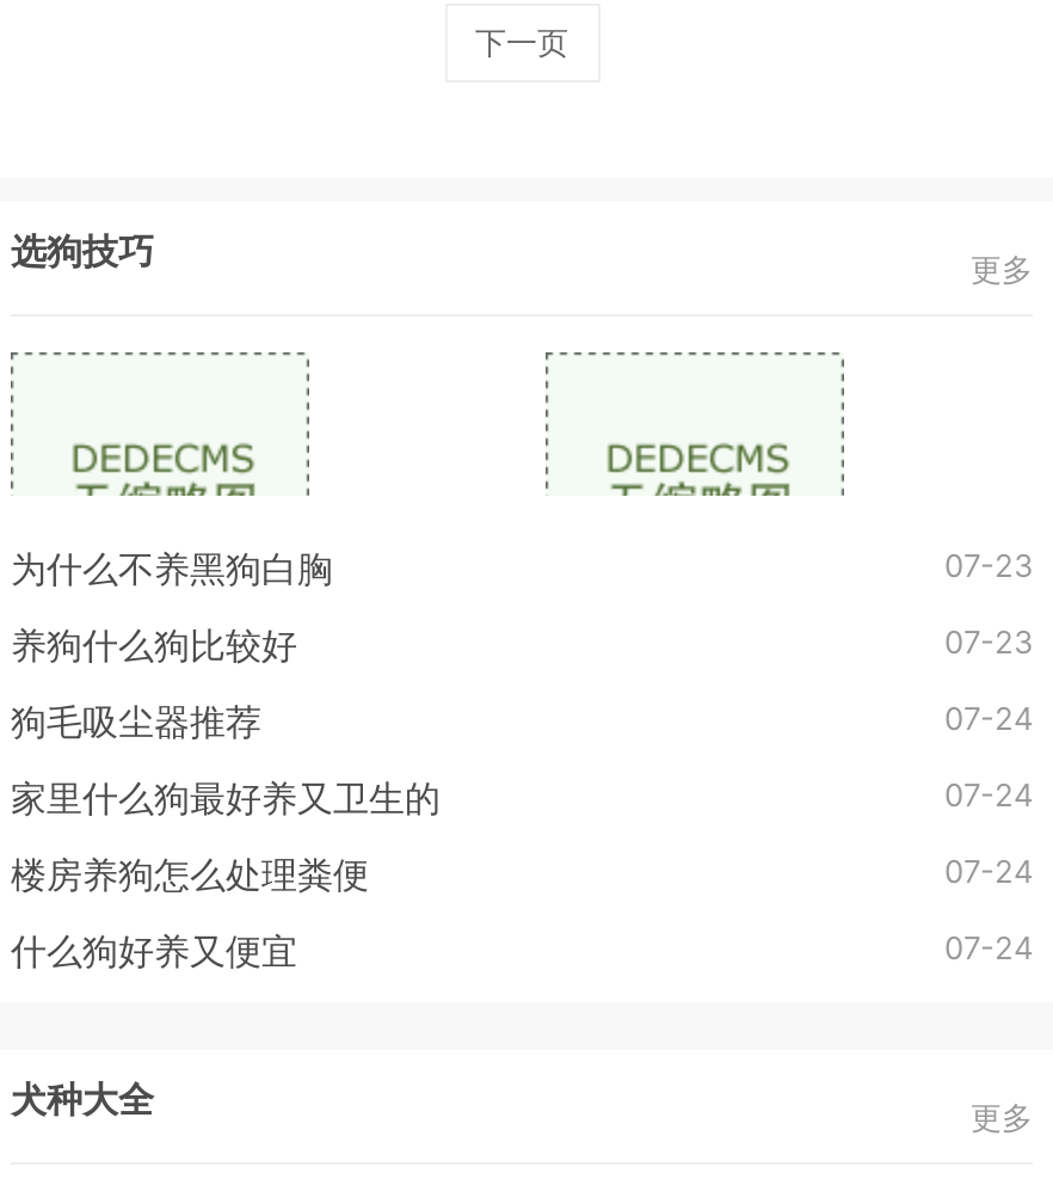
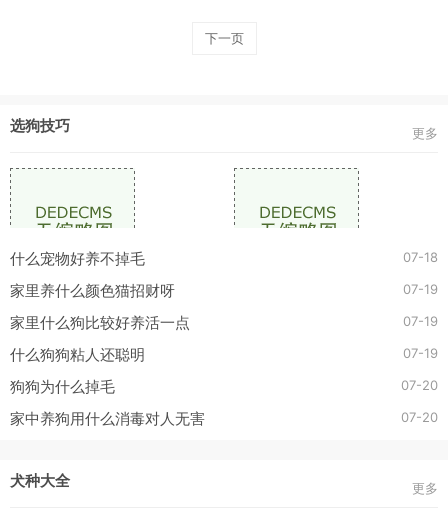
- 为什么不养黑狗白胸
- 07-23
+ 什么宠物好养不掉毛
+ 07-18

- 养狗什么狗比较好
- 07-23
+ 家里养什么颜色猫招财呀
+ 07-19

- 狗毛吸尘器推荐
- 07-24
+ 家里什么狗比较好养活一点
+ 07-19

- 家里什么狗最好养又卫生的
- 07-24
+ 什么狗狗粘人还聪明
+ 07-19

- 楼房养狗怎么处理粪便
- 07-24
+ 狗狗为什么掉毛
+ 07-20

- 什么狗好养又便宜
- 07-24
+ 家中养狗用什么消毒对人无害
+ 07-20
